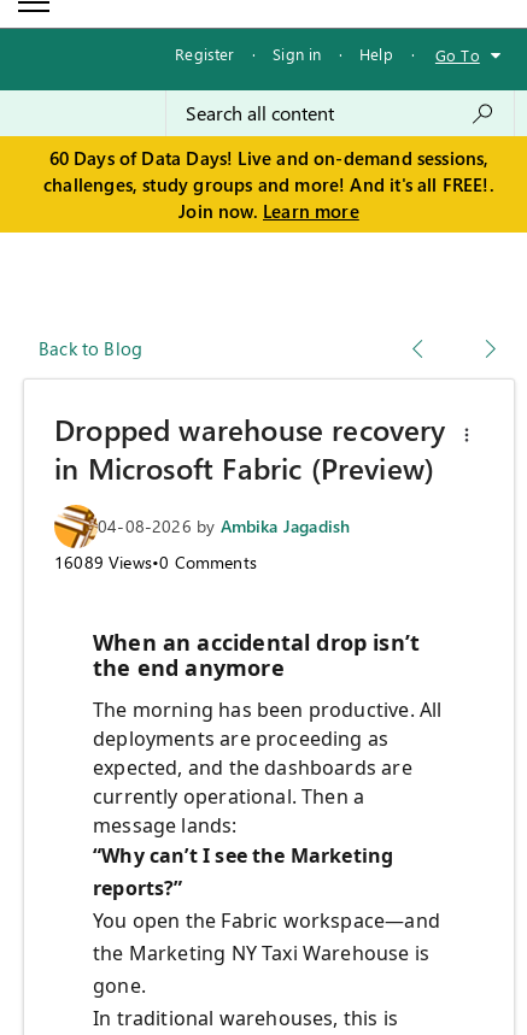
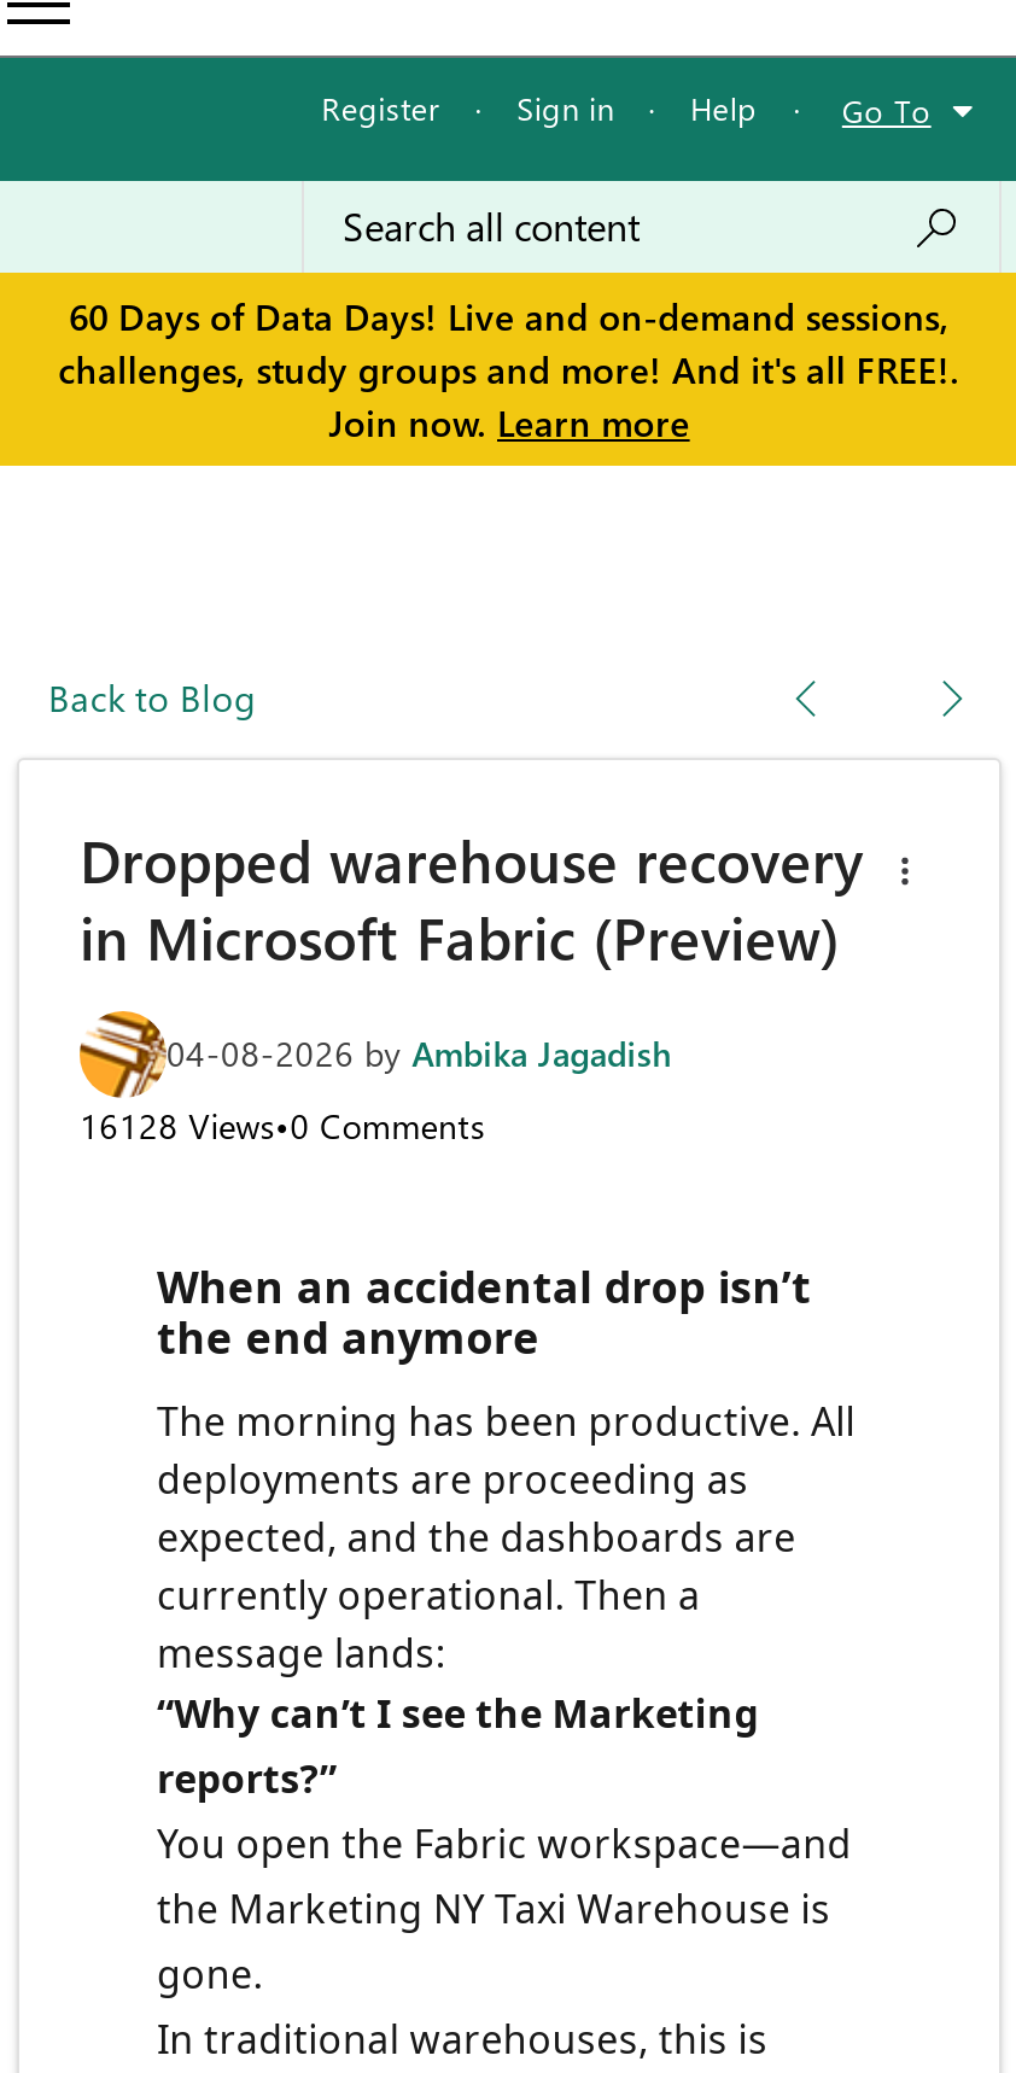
- 16089 Views•0 Comments
+ 16128 Views•0 Comments
